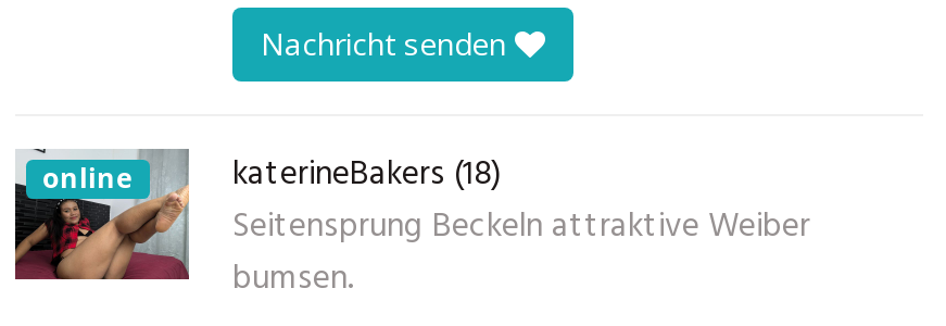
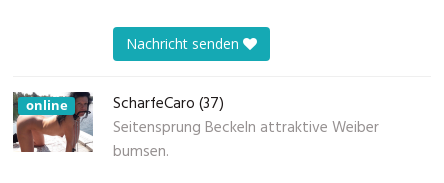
- [image]
- katerineBakers (18)
+ [image]
+ ScharfeCaro (37)
